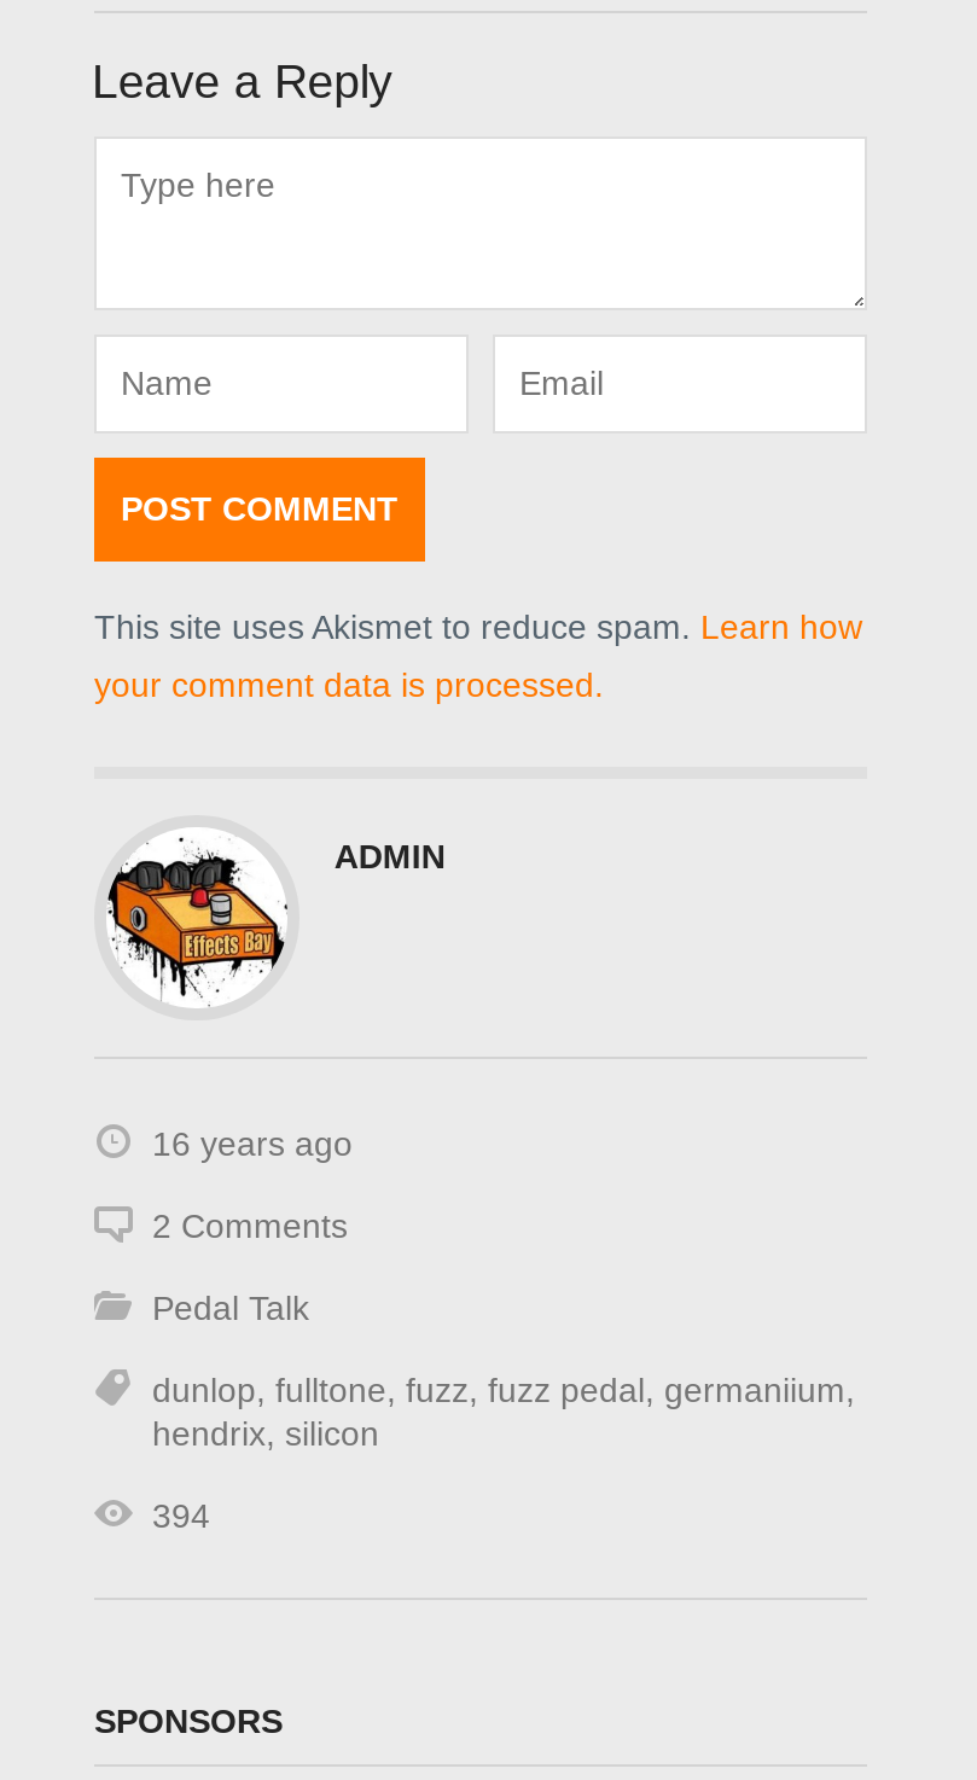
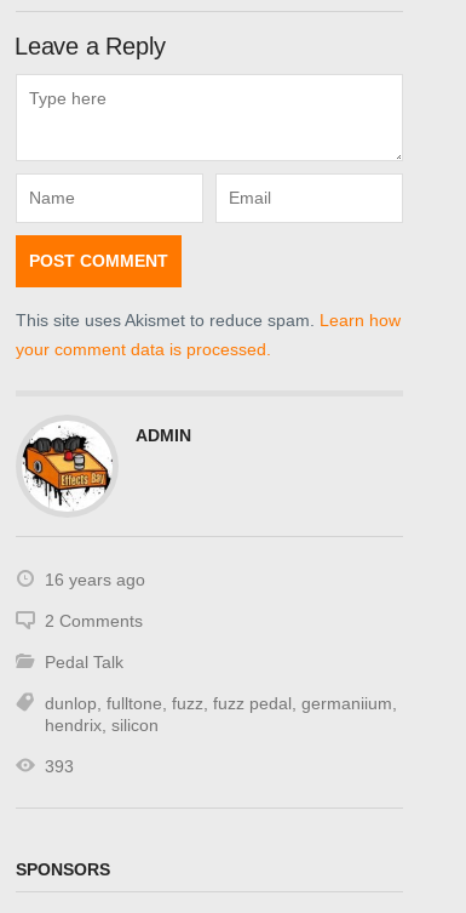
- 394
+ 393
